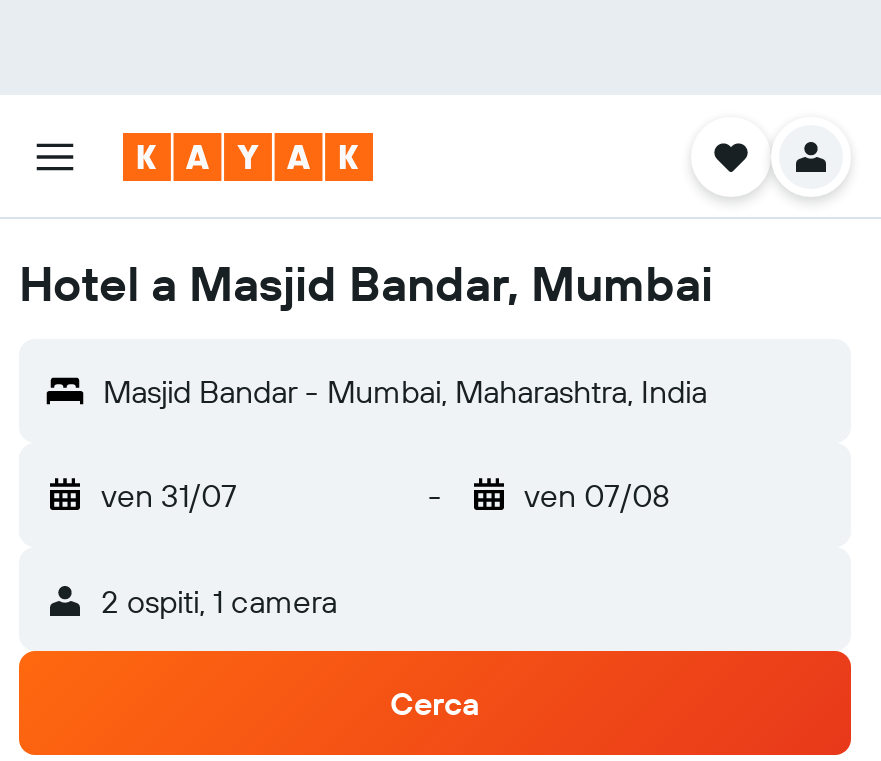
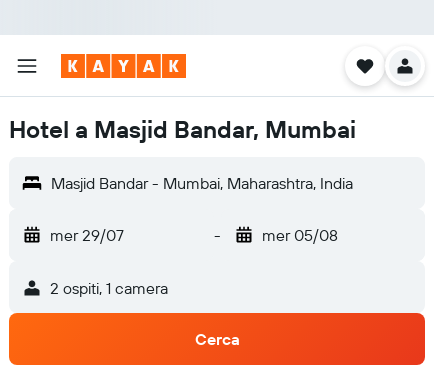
- ven 31/07
+ mer 29/07

- ven 07/08
+ mer 05/08
